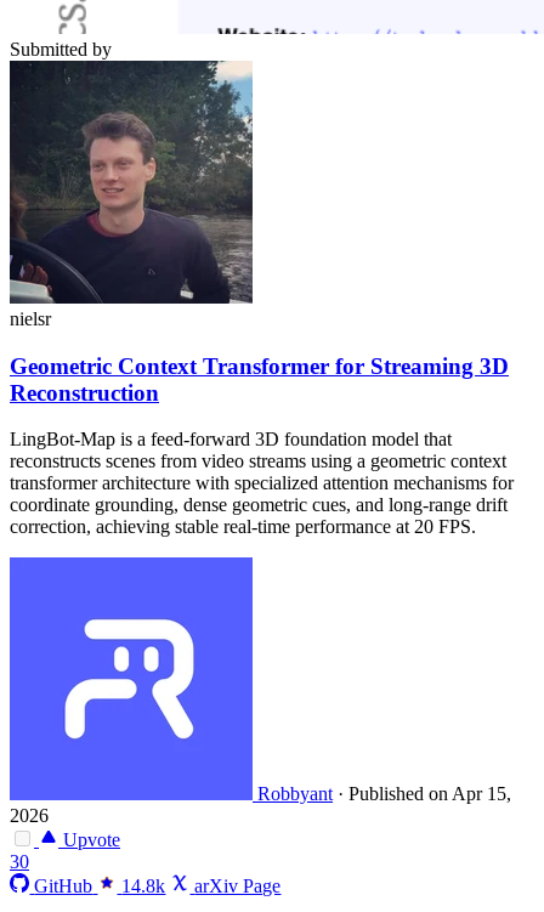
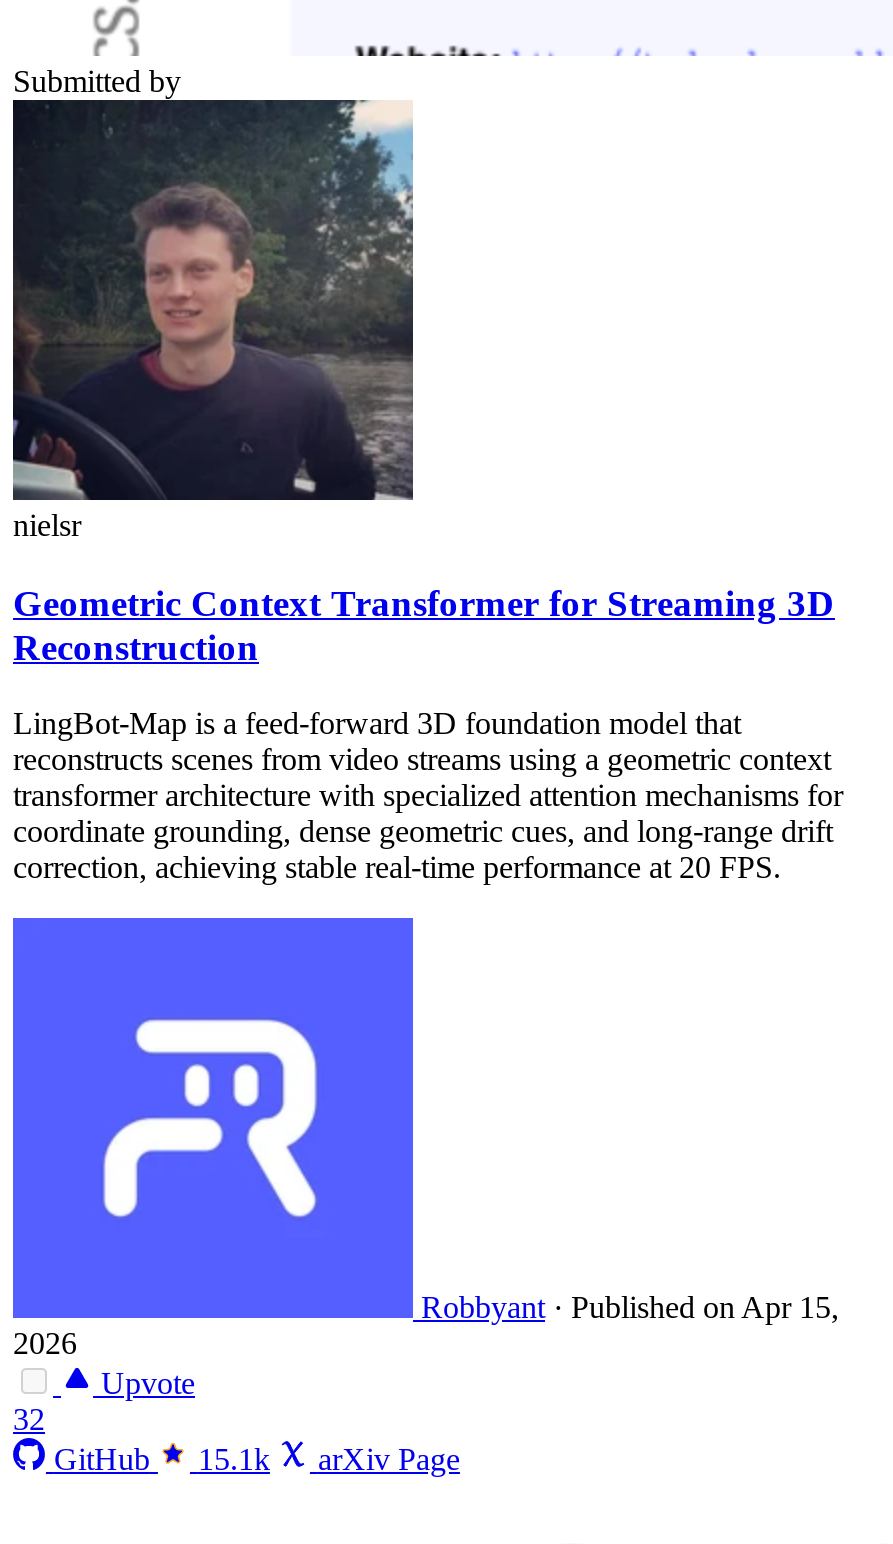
- 30
+ 32

- GitHub 14.8k arXiv Page
+ GitHub 15.1k arXiv Page
